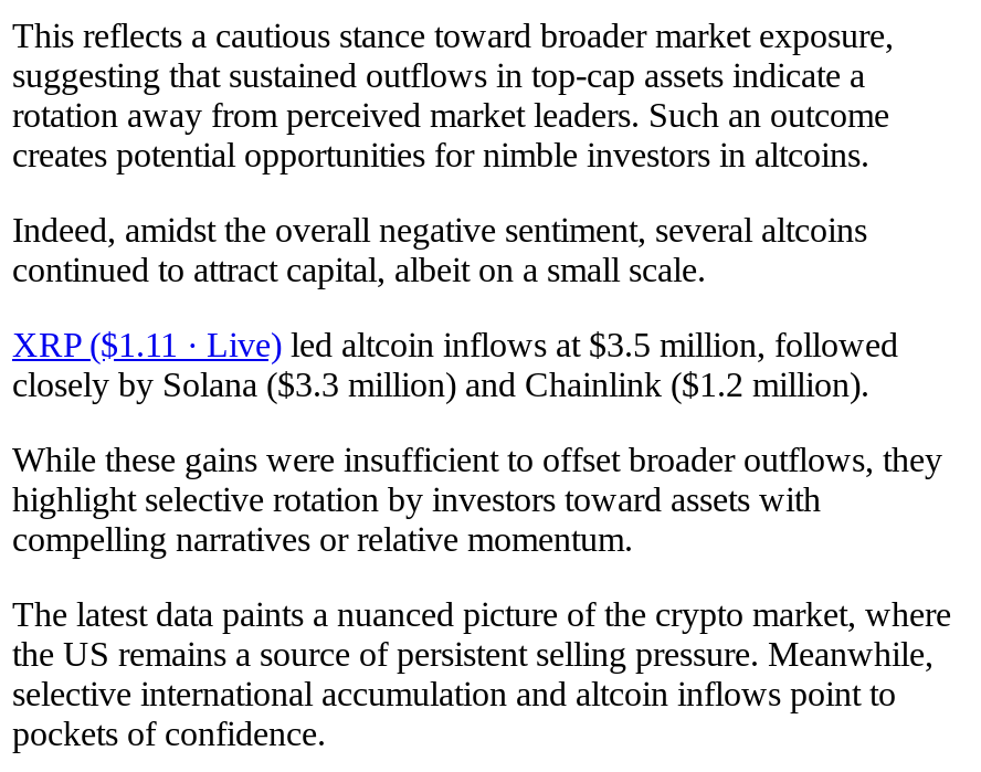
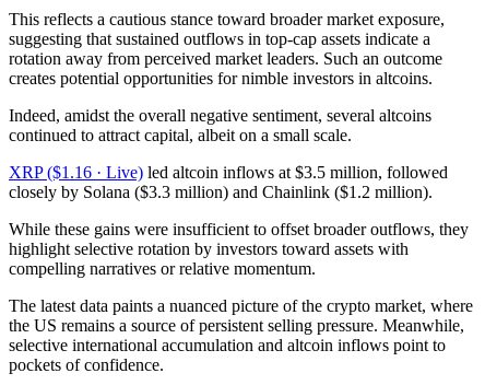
- XRP ($1.11 · Live) led altcoin inflows at $3.5 million, followed
+ XRP ($1.16 · Live) led altcoin inflows at $3.5 million, followed
